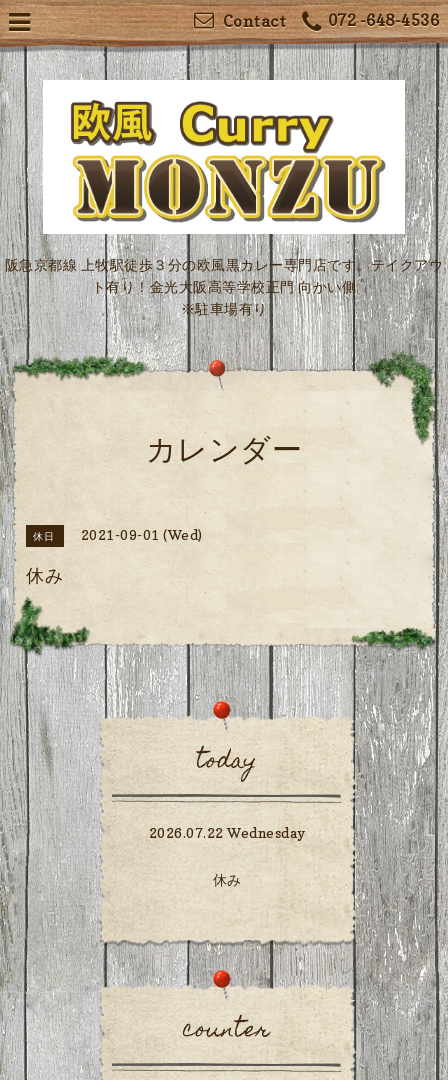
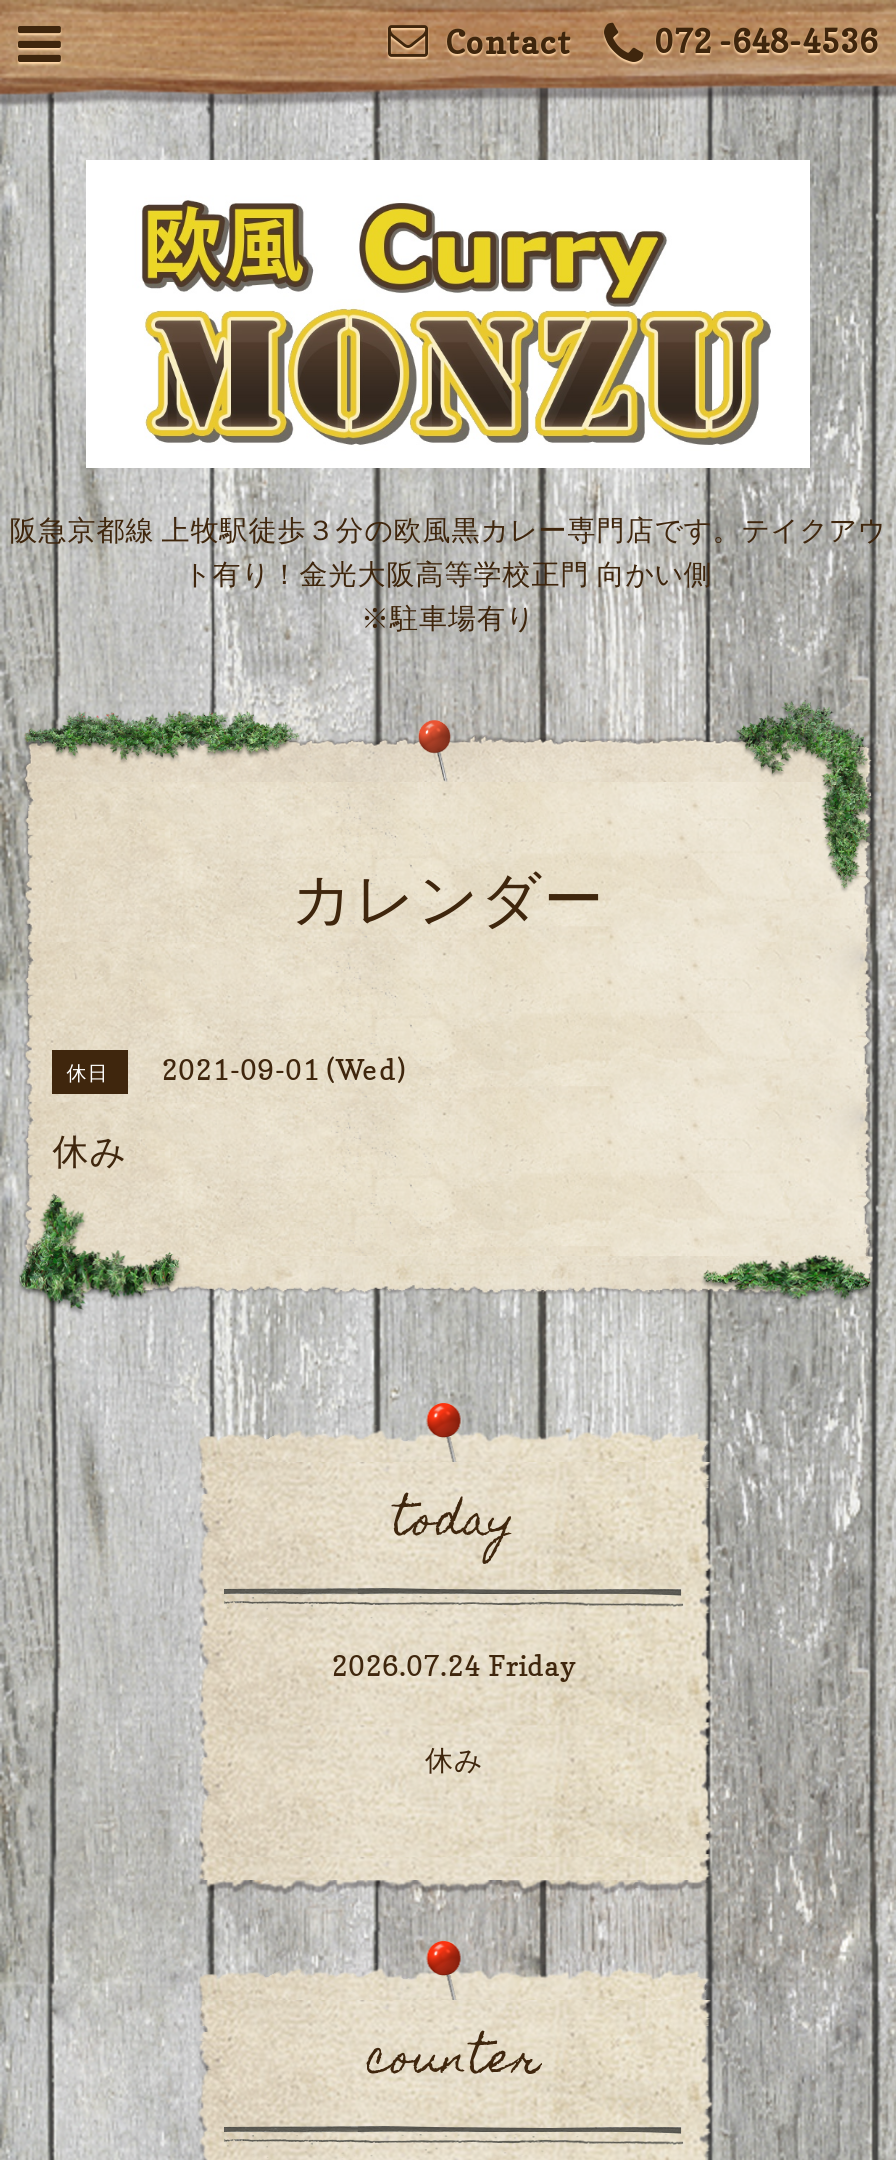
- 2026.07.22 Wednesday
+ 2026.07.24 Friday
